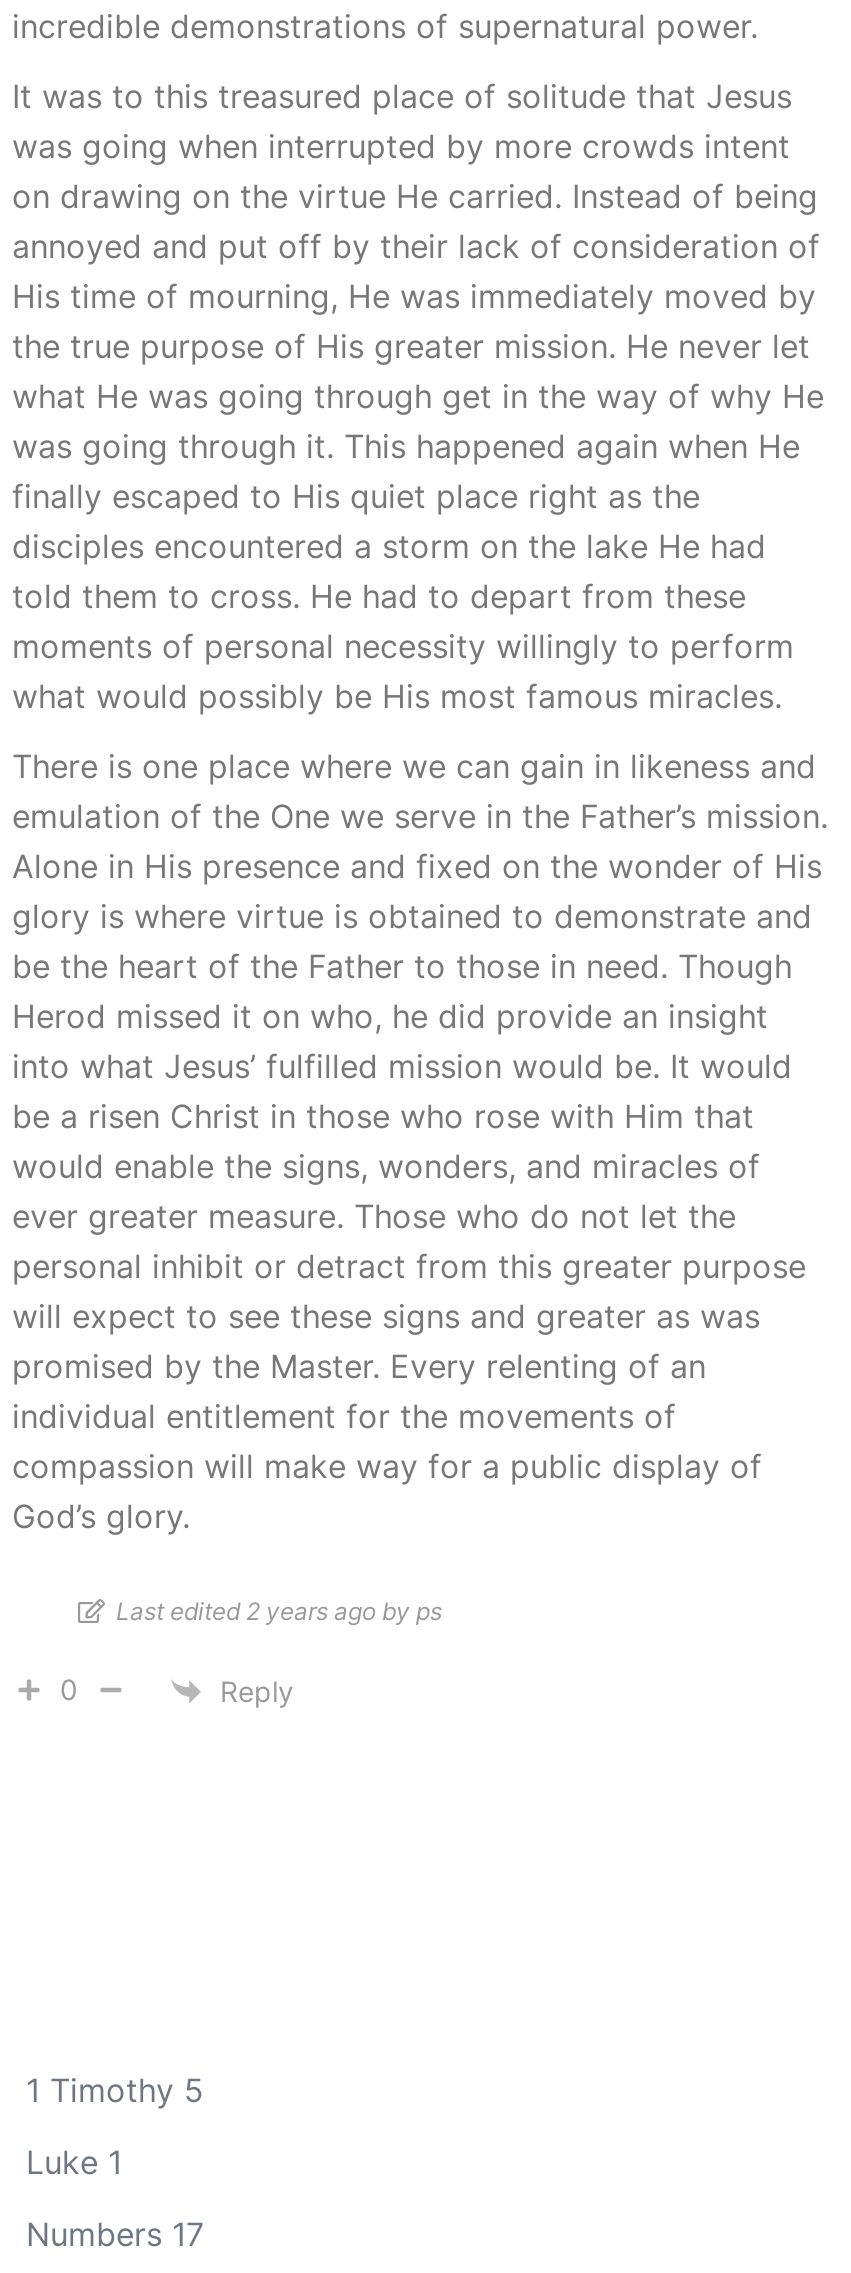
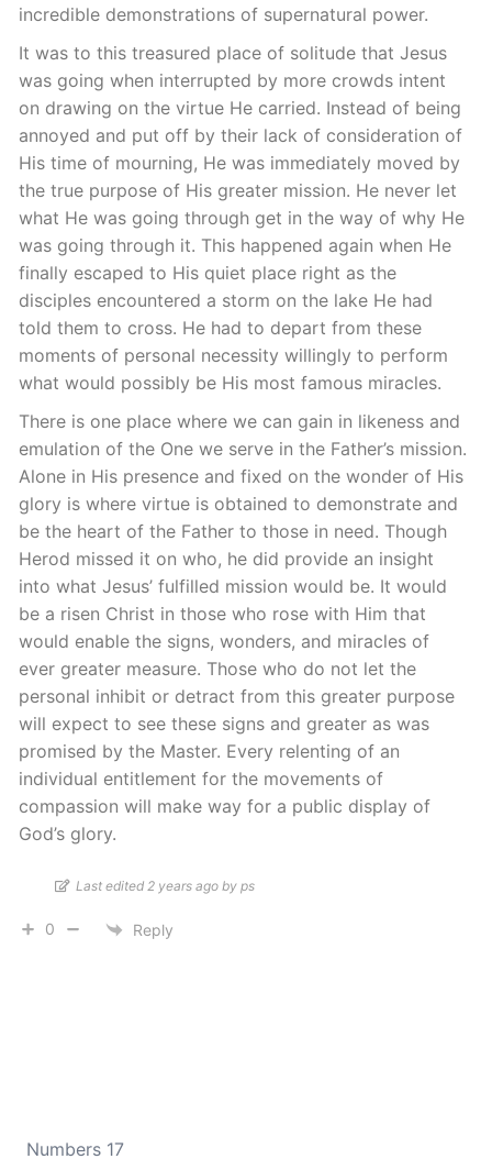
- 1 Timothy 5
- Luke 1
